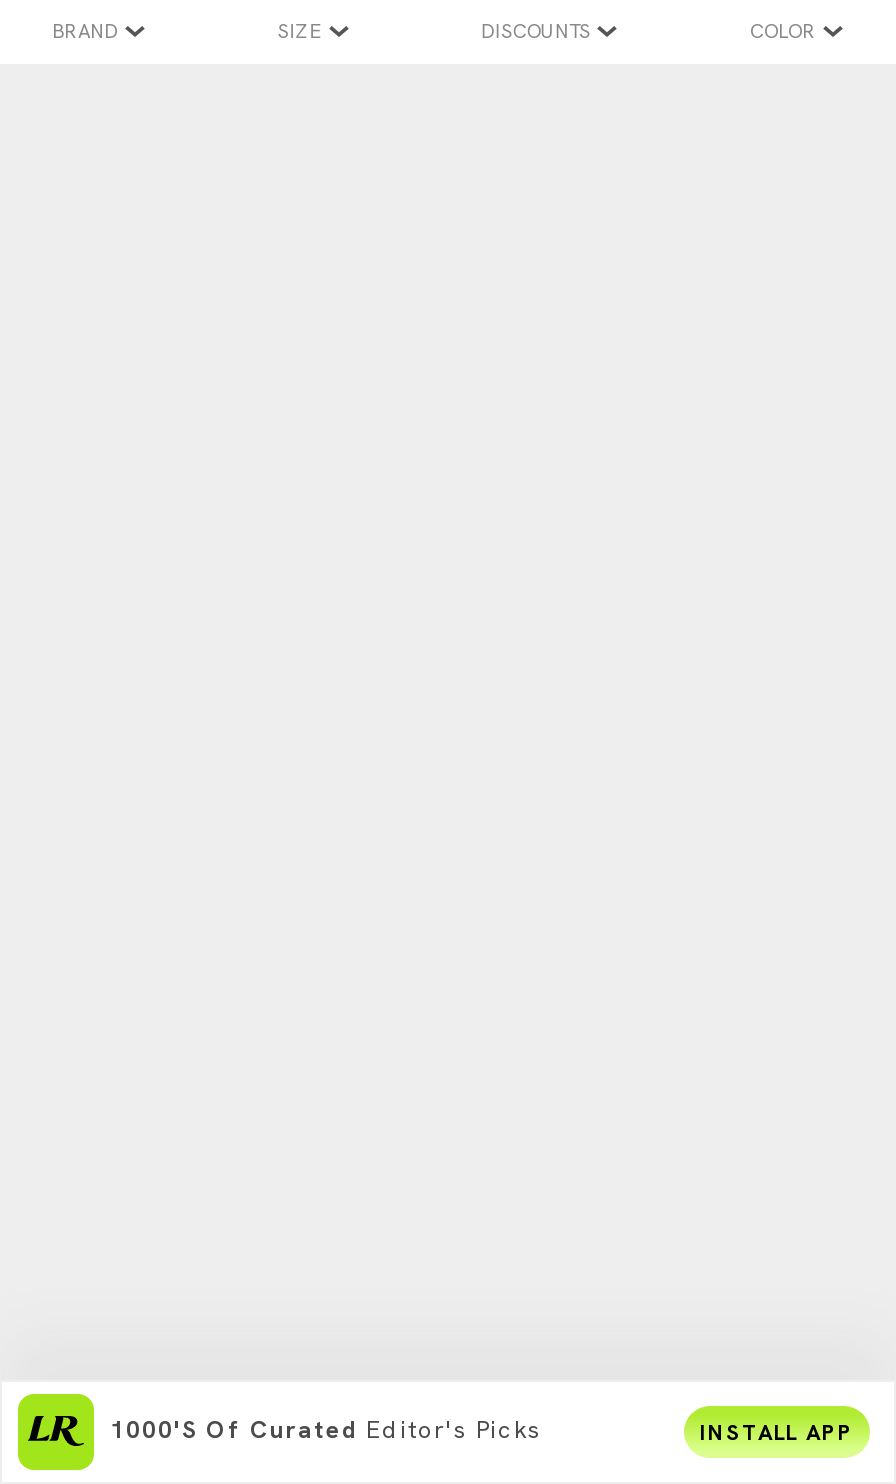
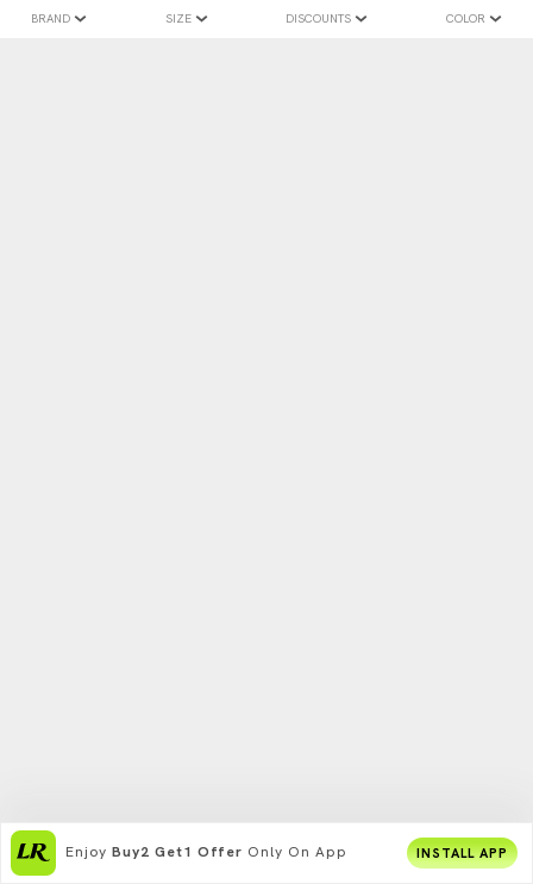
- 1000's Of Curated Editor's Picks
+ Enjoy Buy2 Get1 Offer Only On App
